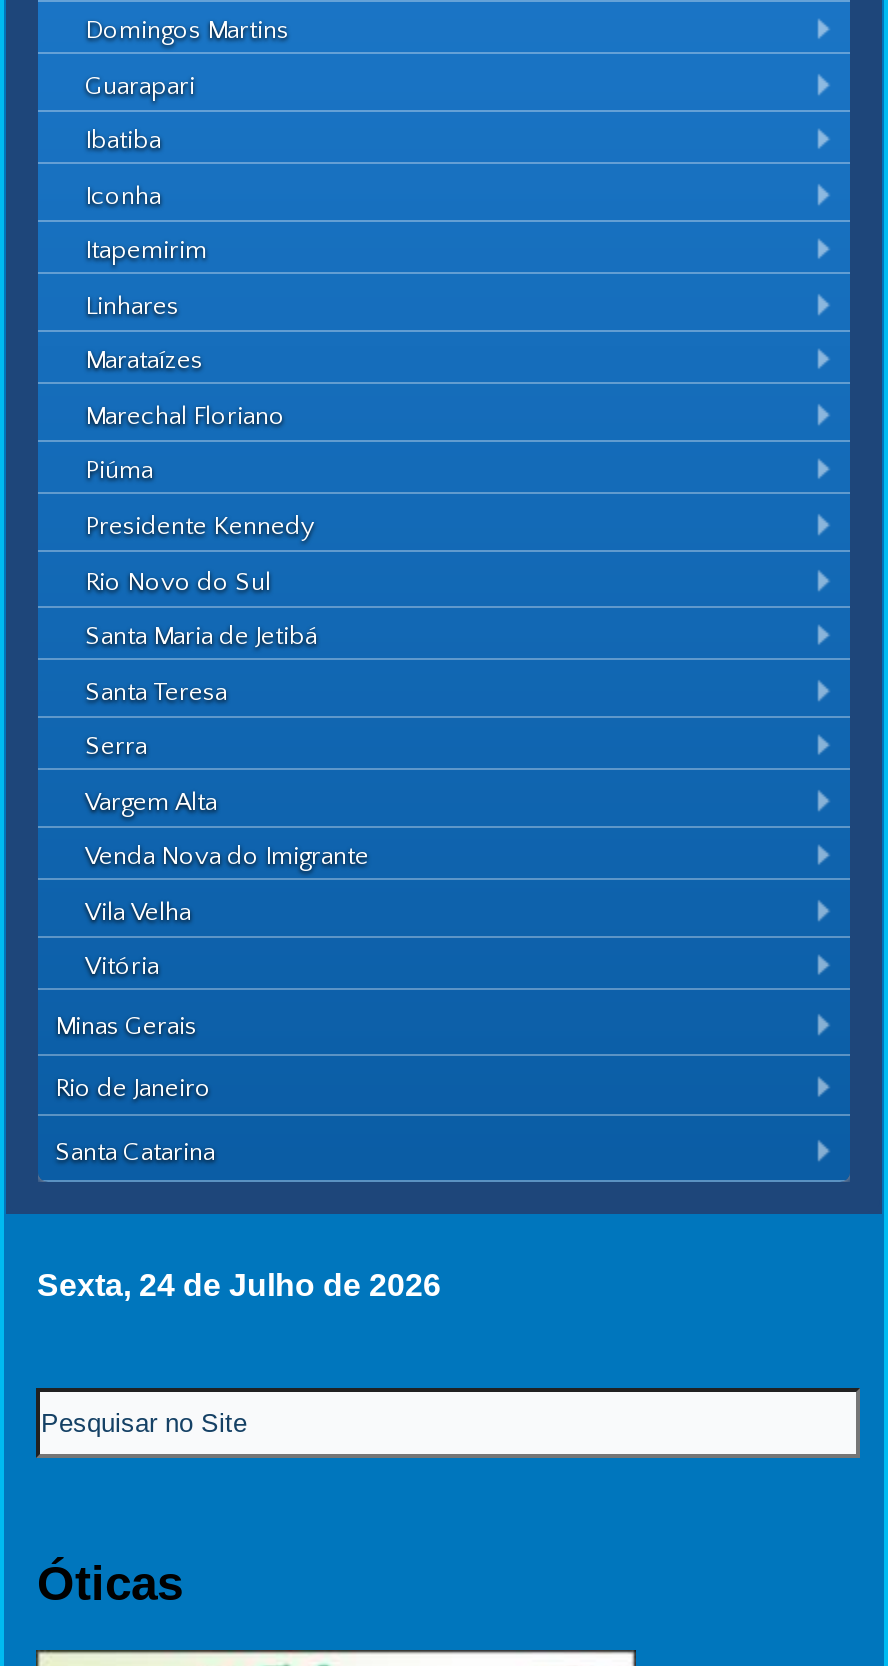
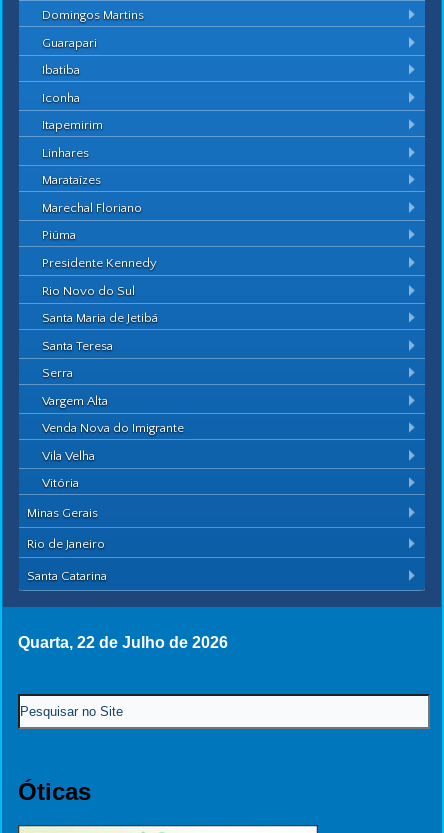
- Sexta, 24 de Julho de 2026
+ Quarta, 22 de Julho de 2026
